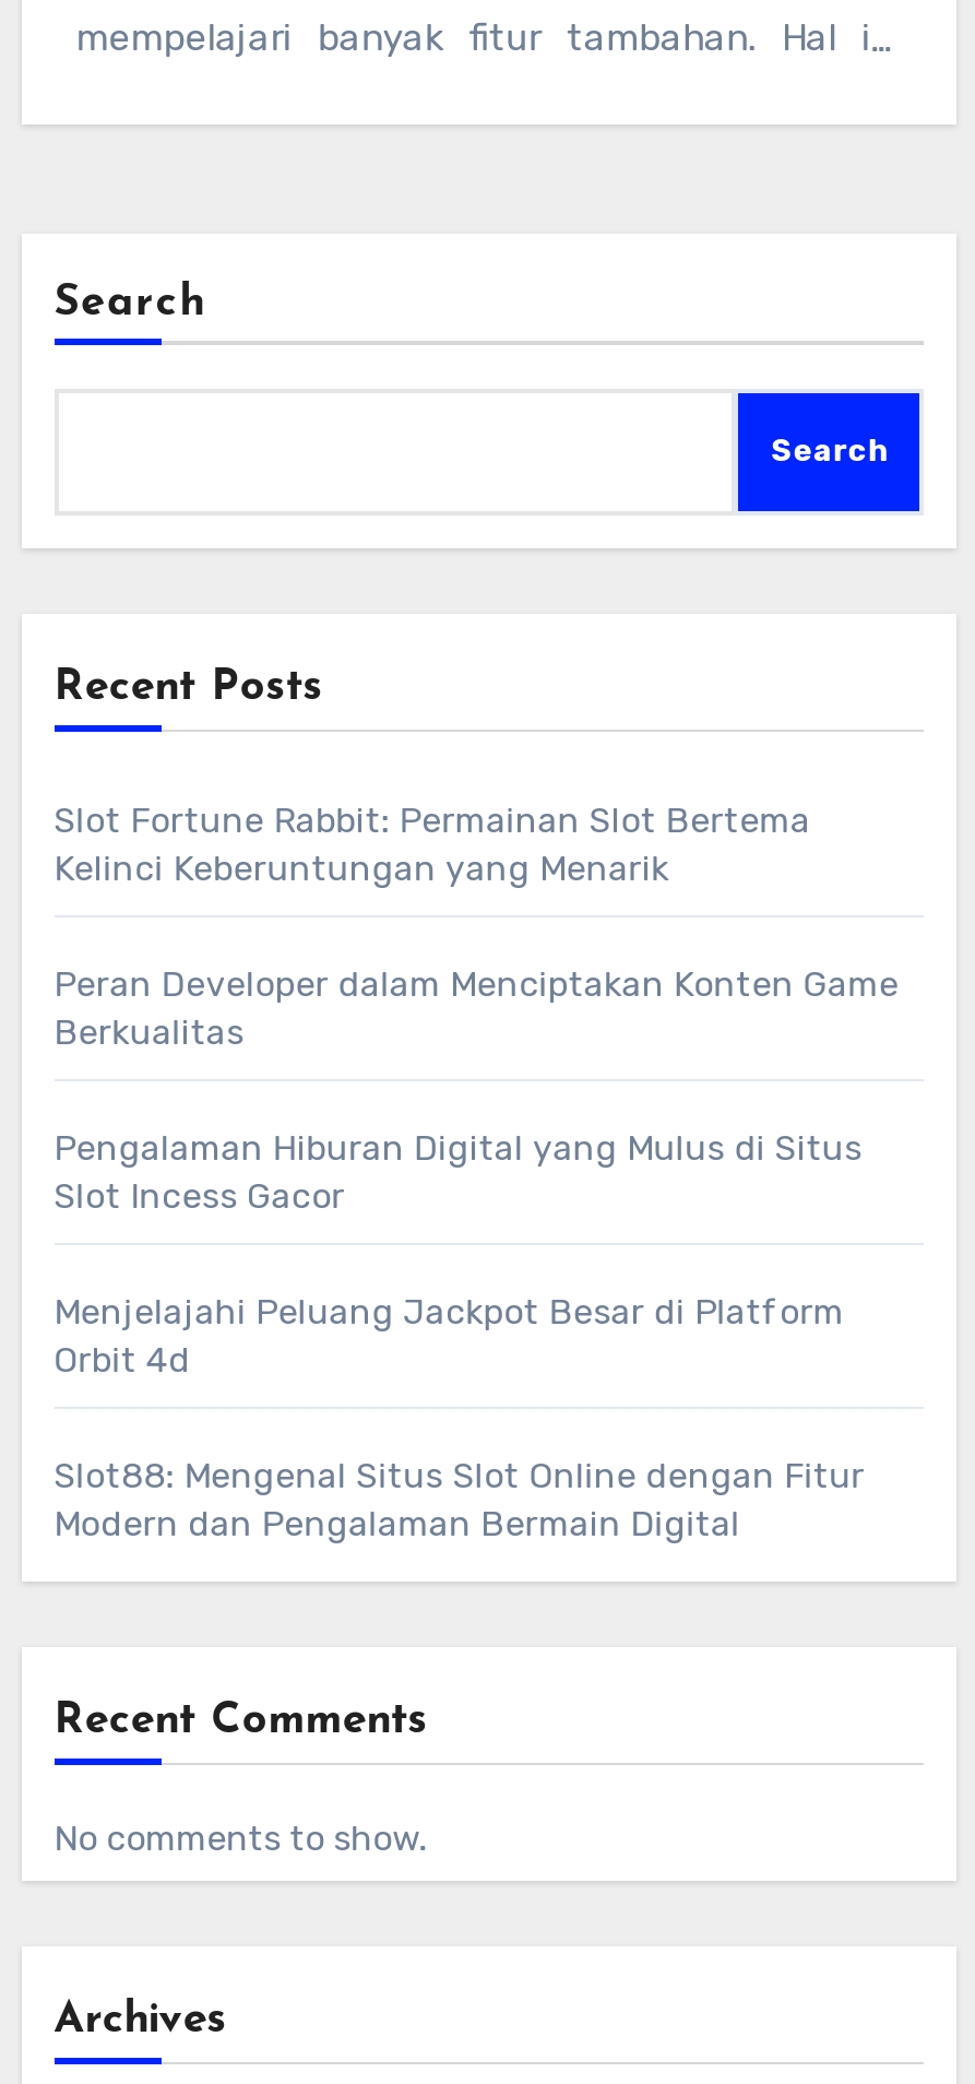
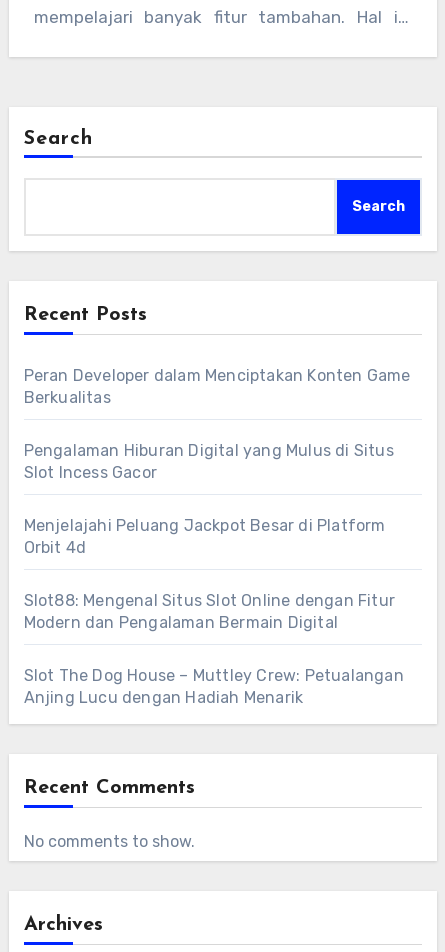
- Slot Fortune Rabbit: Permainan Slot Bertema
- Kelinci Keberuntungan yang Menarik

moved up: Peran Developer dalam Menciptakan Konten Game | Berkualitas | Pengalaman Hiburan Digital yang Mulus di Situs | Slot Incess Gacor | Menjelajahi Peluang Jackpot Besar di Platform | Orbit 4d | Slot88: Mengenal Situs Slot Online dengan Fitur | Modern dan Pengalaman Bermain Digital

+ Slot The Dog House – Muttley Crew: Petualangan
+ Anjing Lucu dengan Hadiah Menarik
